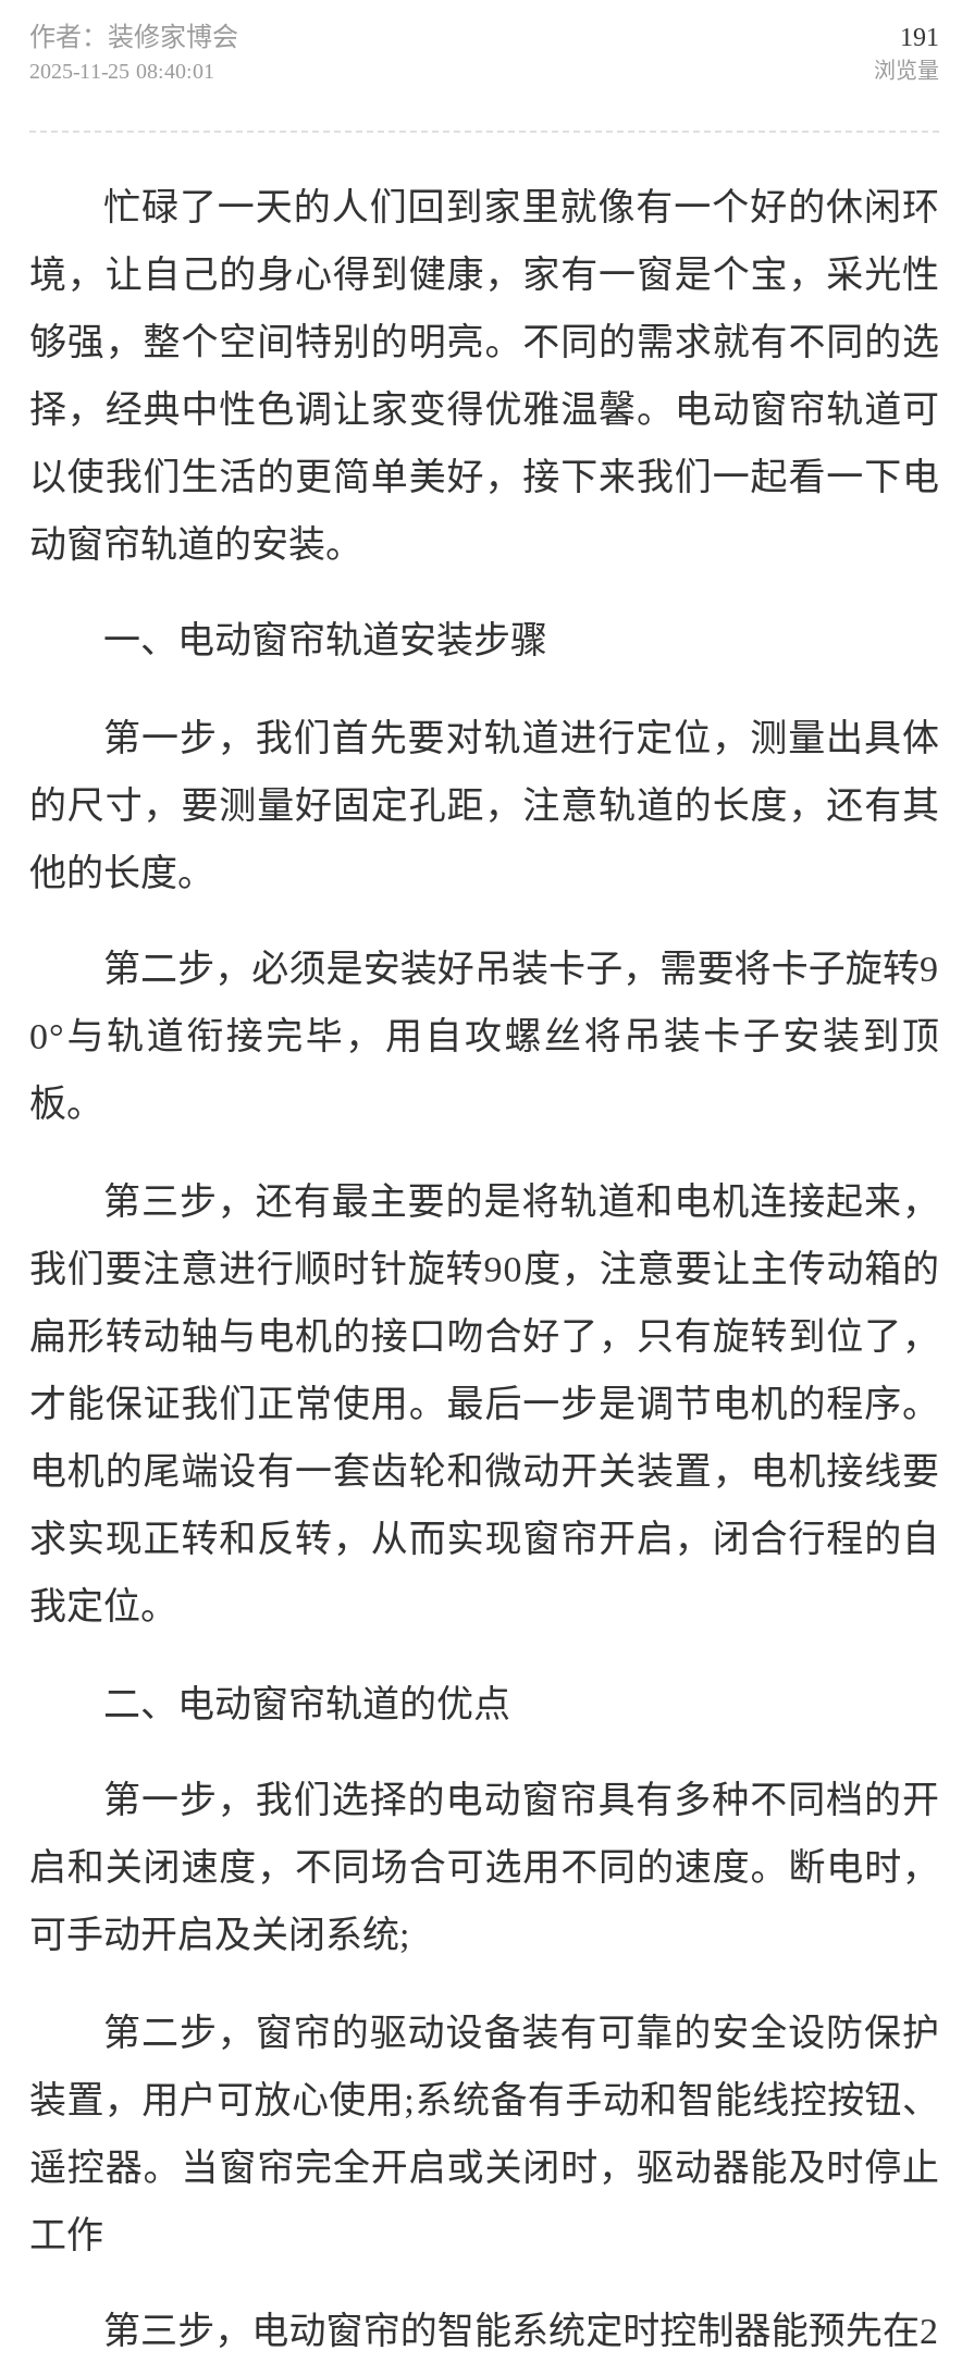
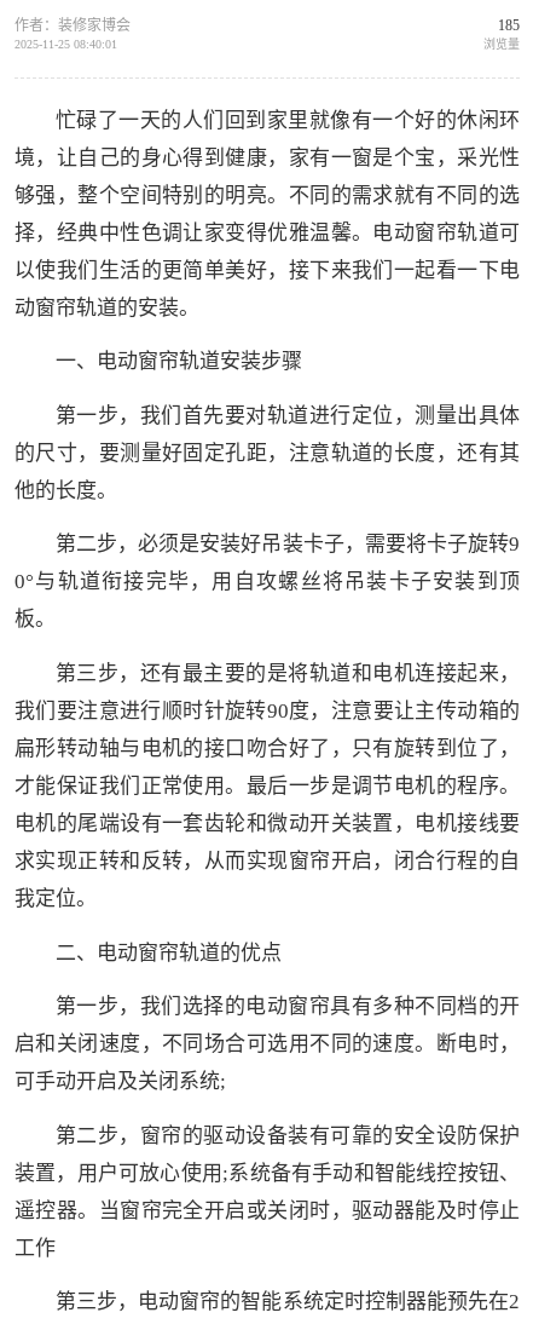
- 191
+ 185
